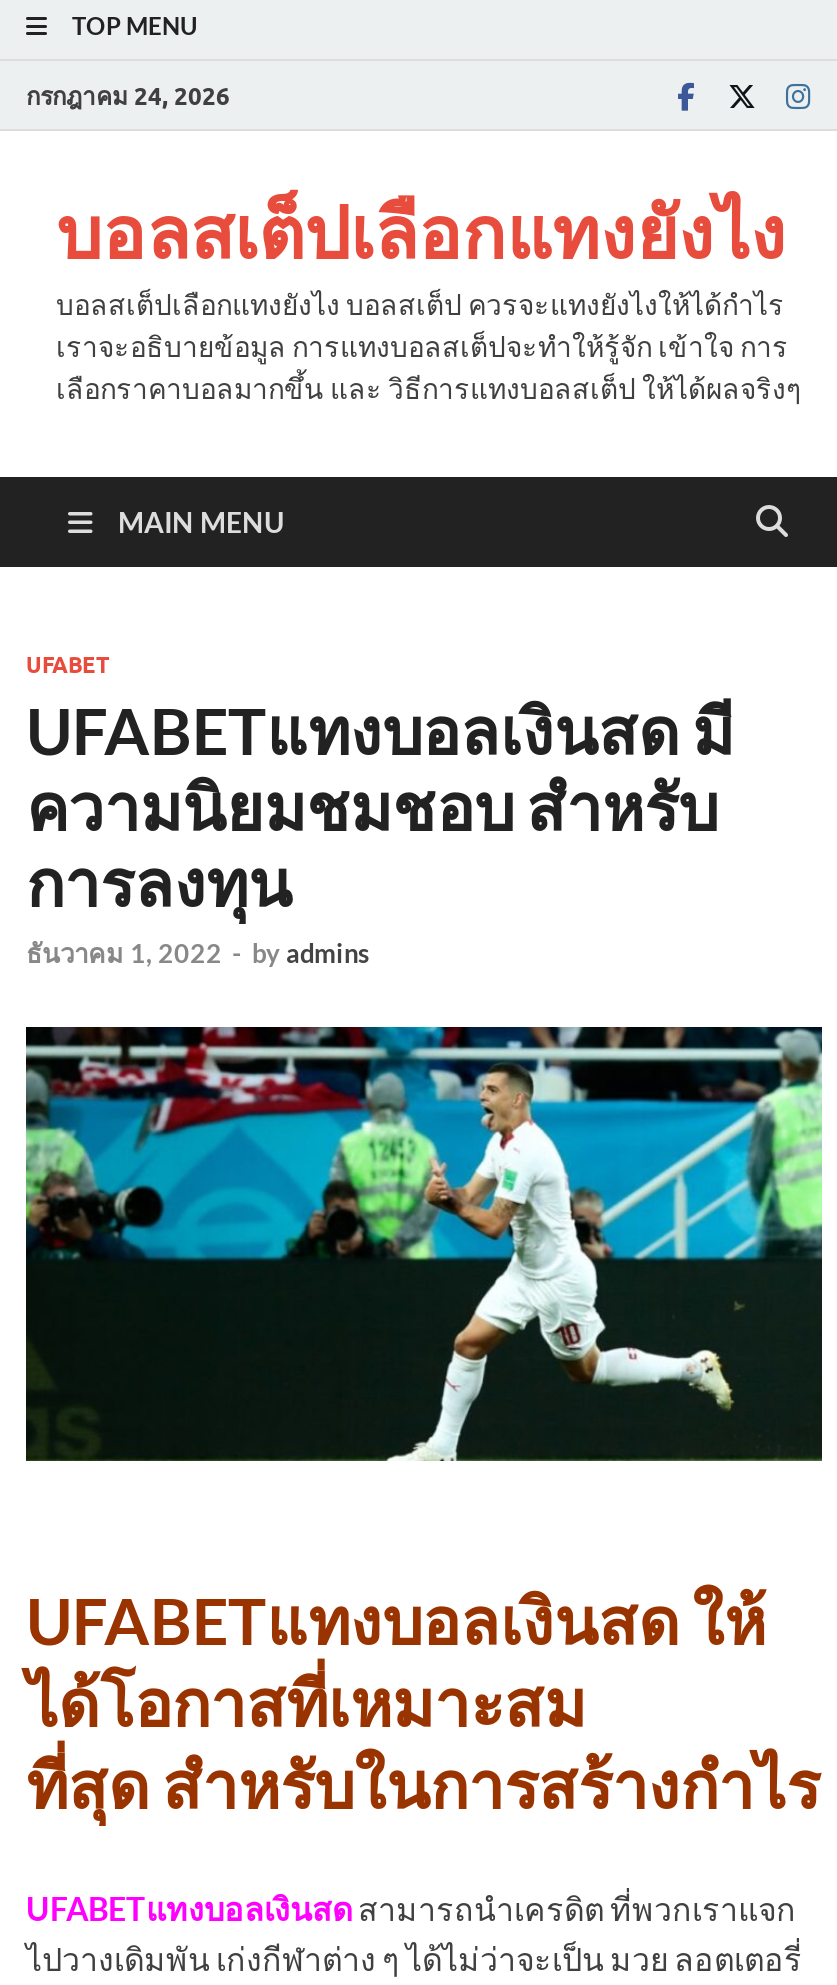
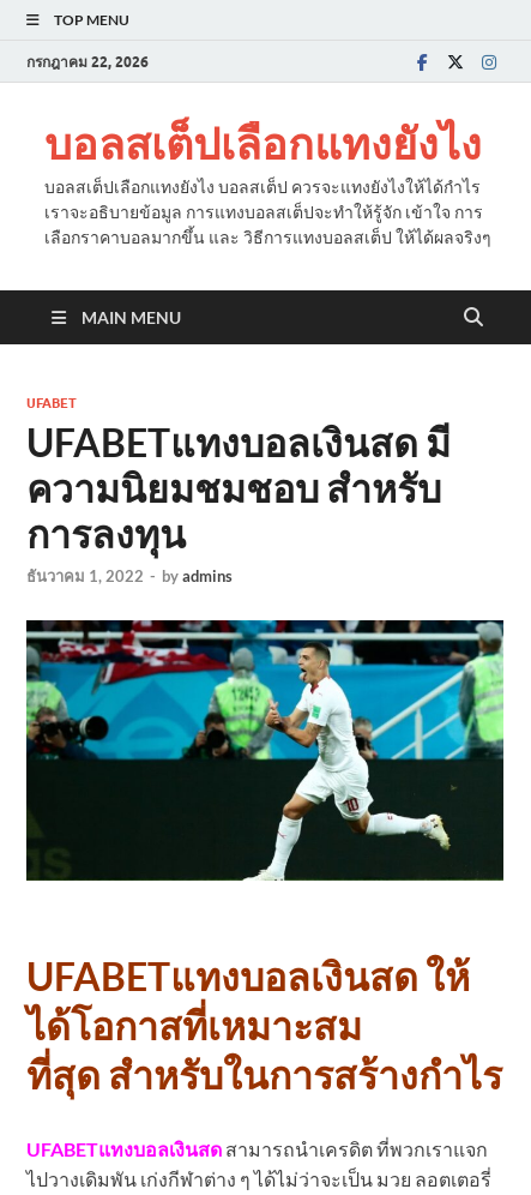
- กรกฎาคม 24, 2026
+ กรกฎาคม 22, 2026
